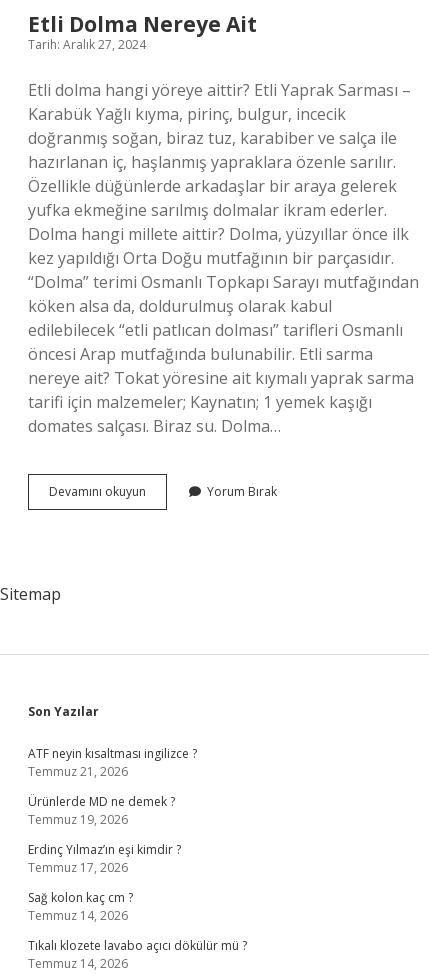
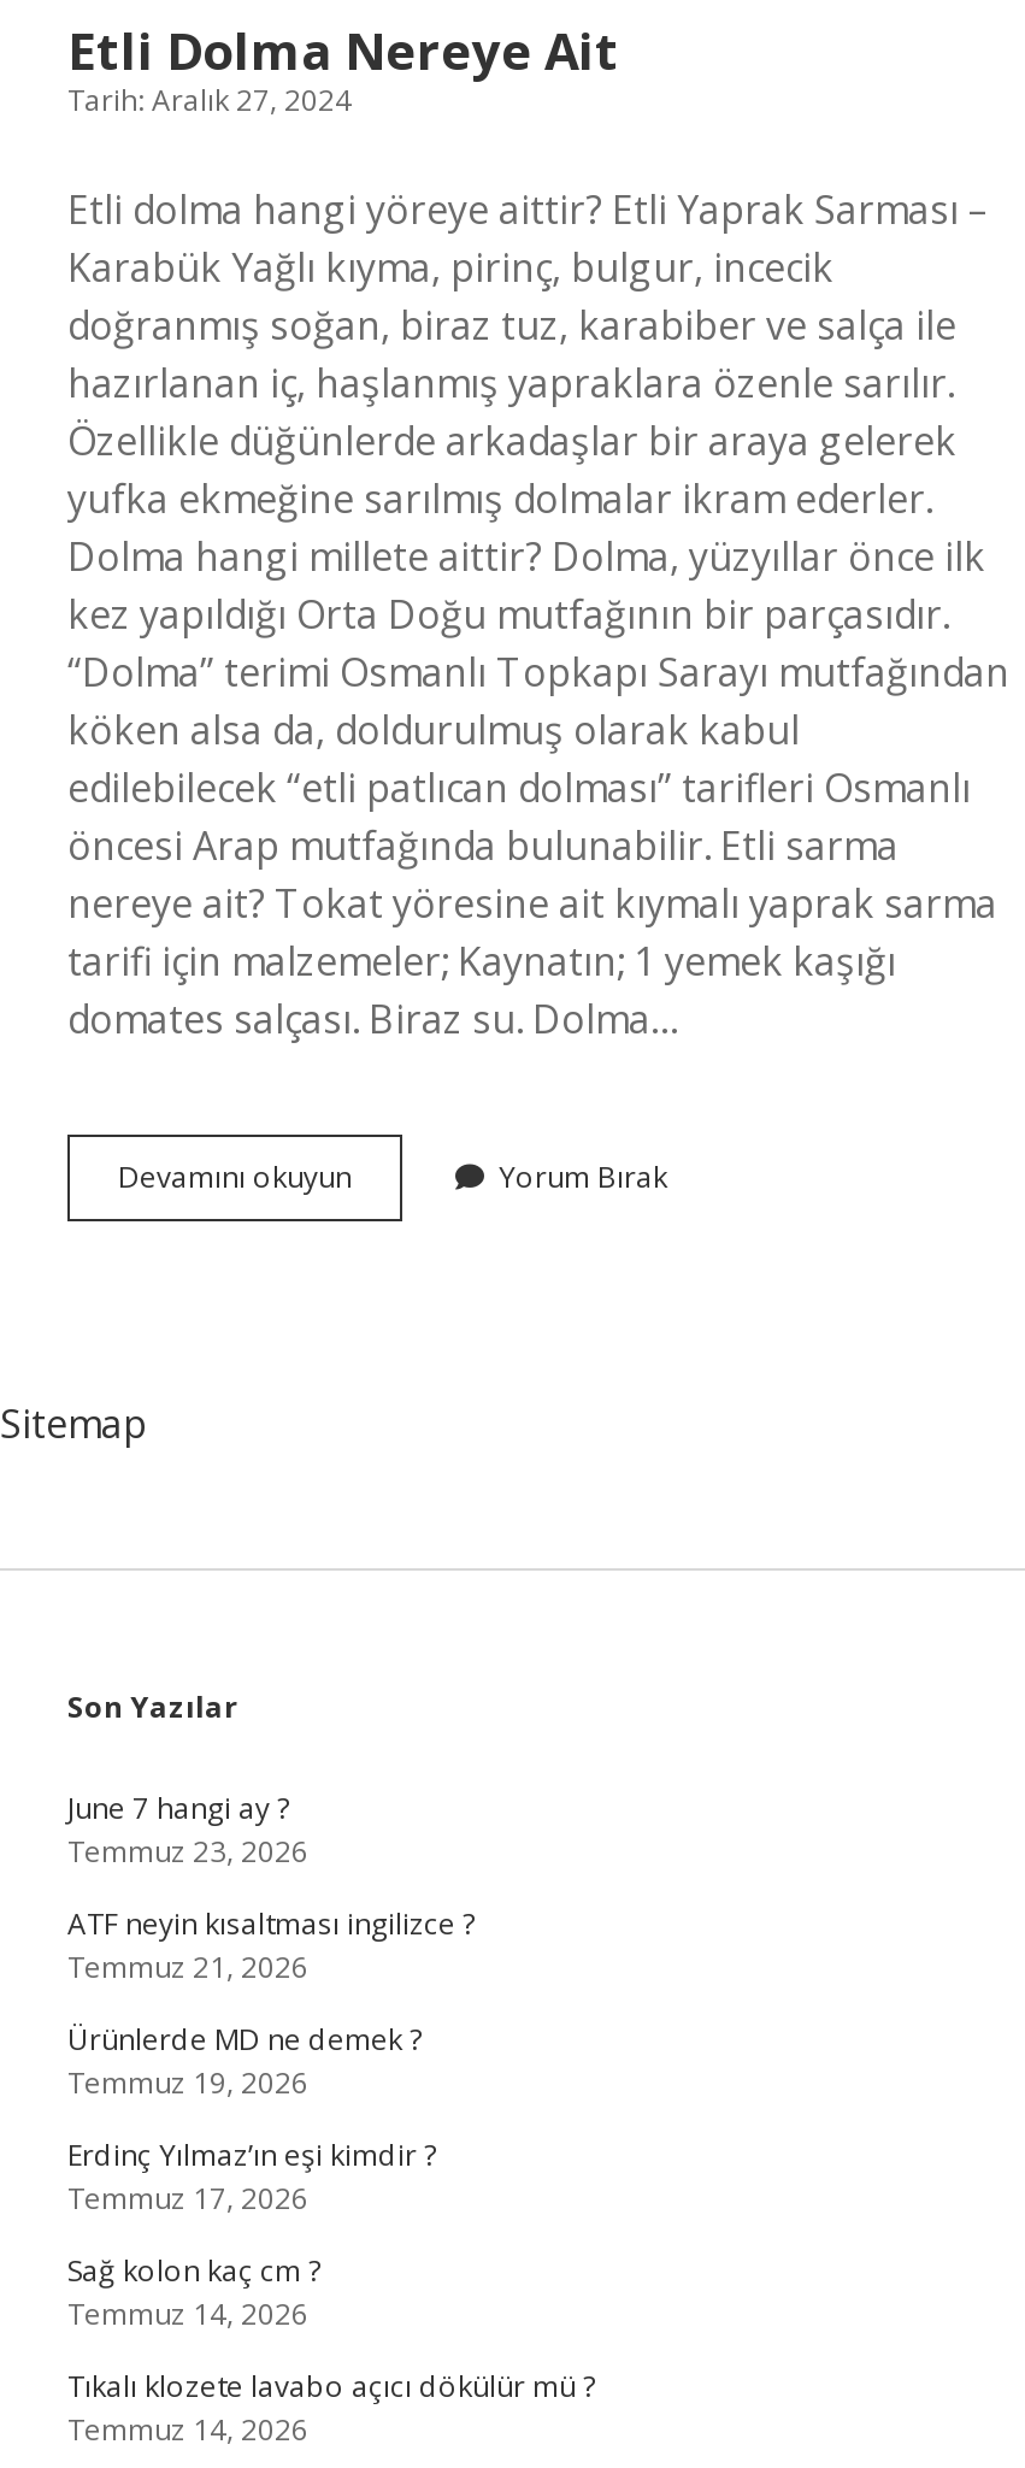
+ June 7 hangi ay ?
+ Temmuz 23, 2026
